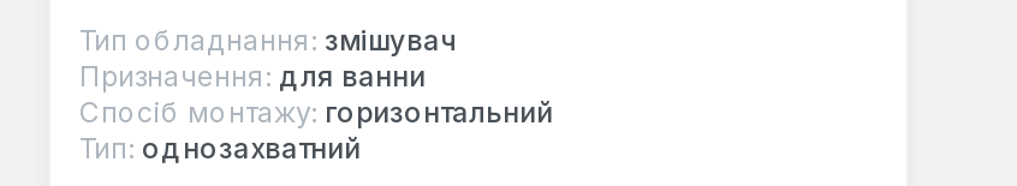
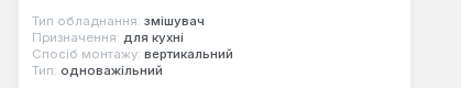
- Призначення: для ванни
+ Призначення: для кухні

- Спосіб монтажу: горизонтальний
+ Спосіб монтажу: вертикальний

- Тип: однозахватний
+ Тип: одноважільний
